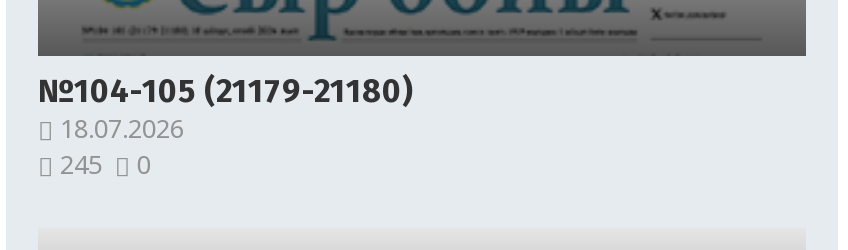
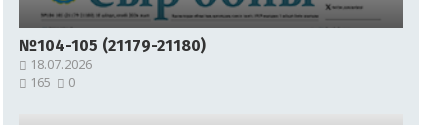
- 245 0
+ 165 0
